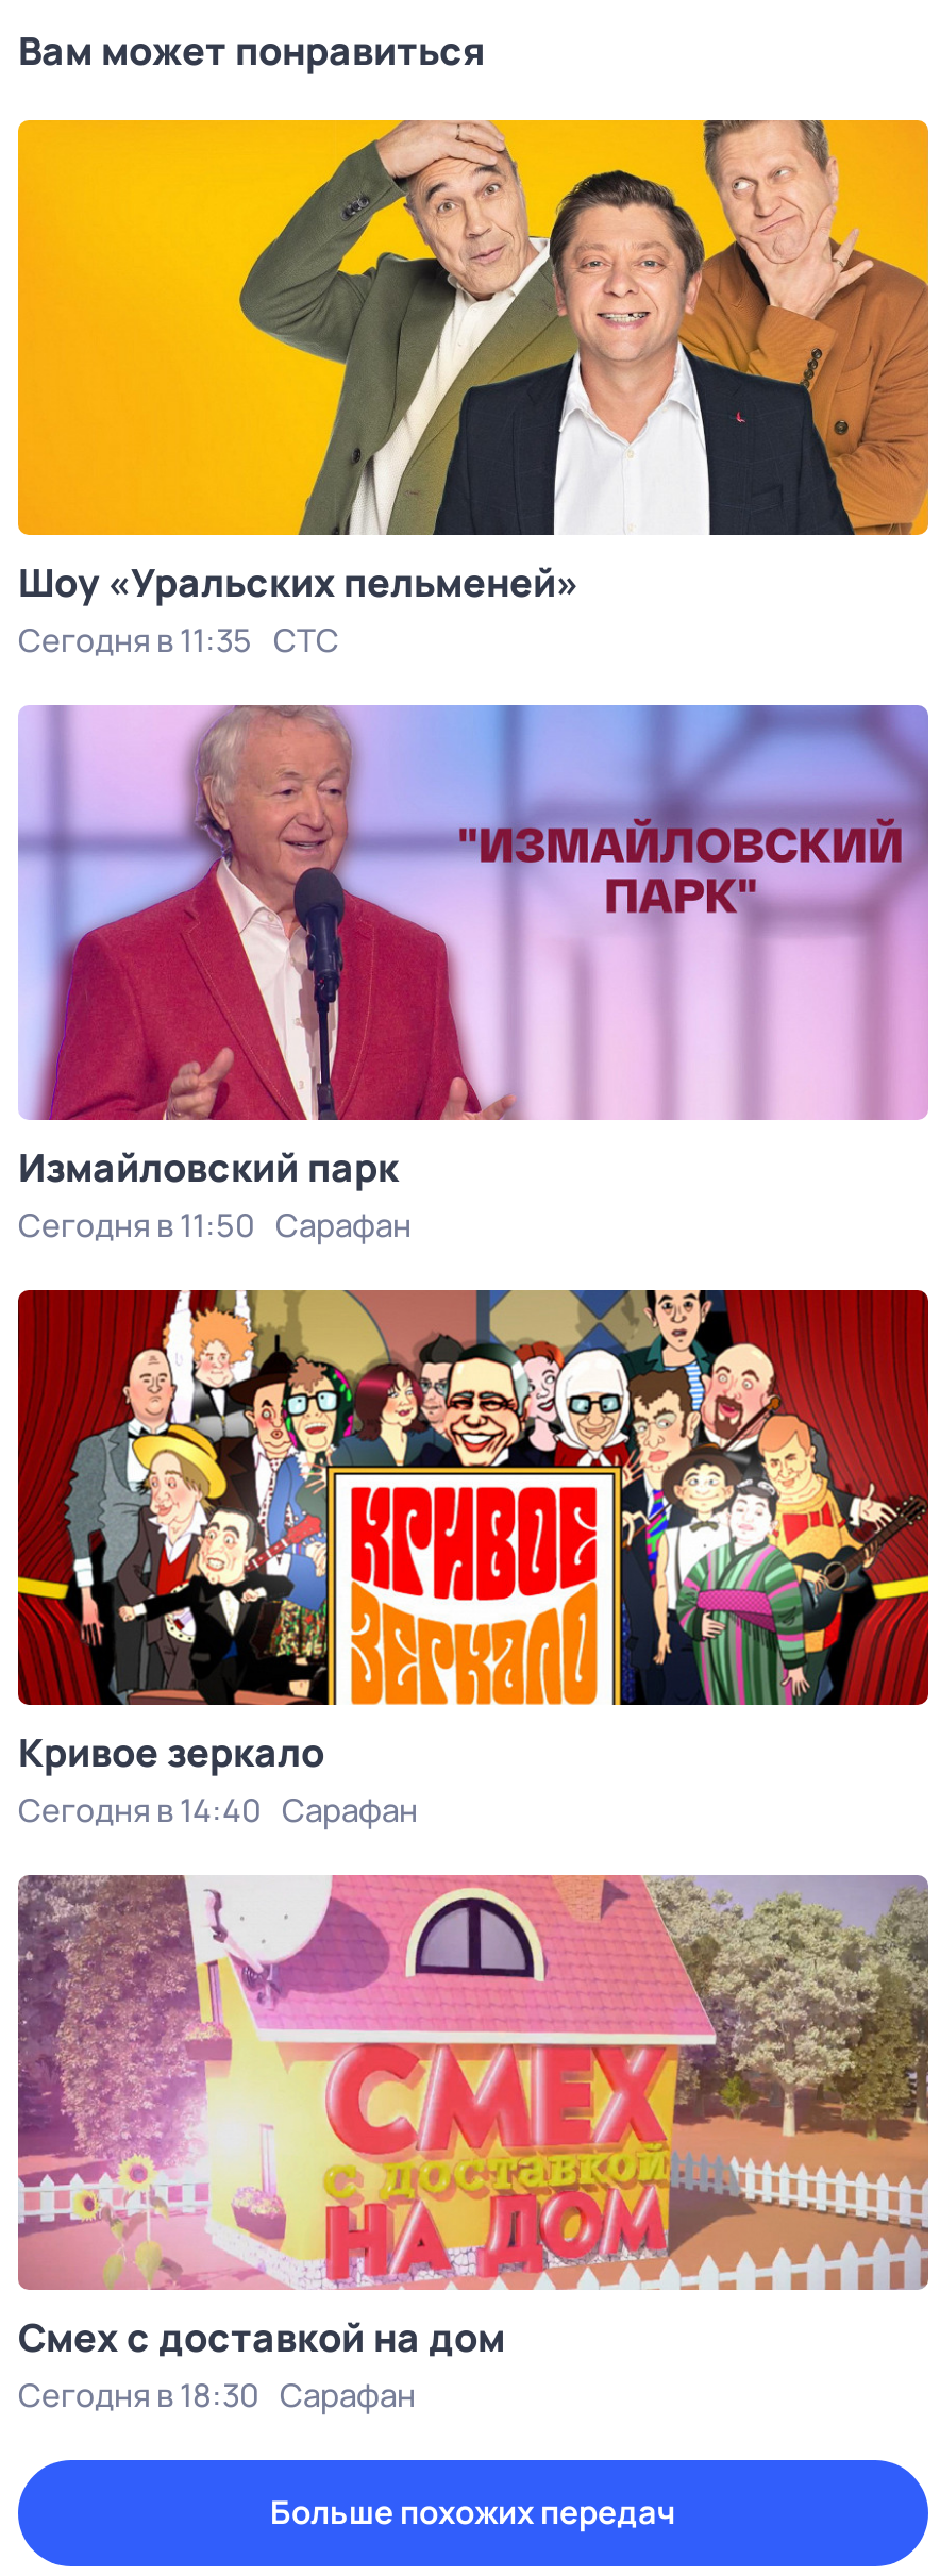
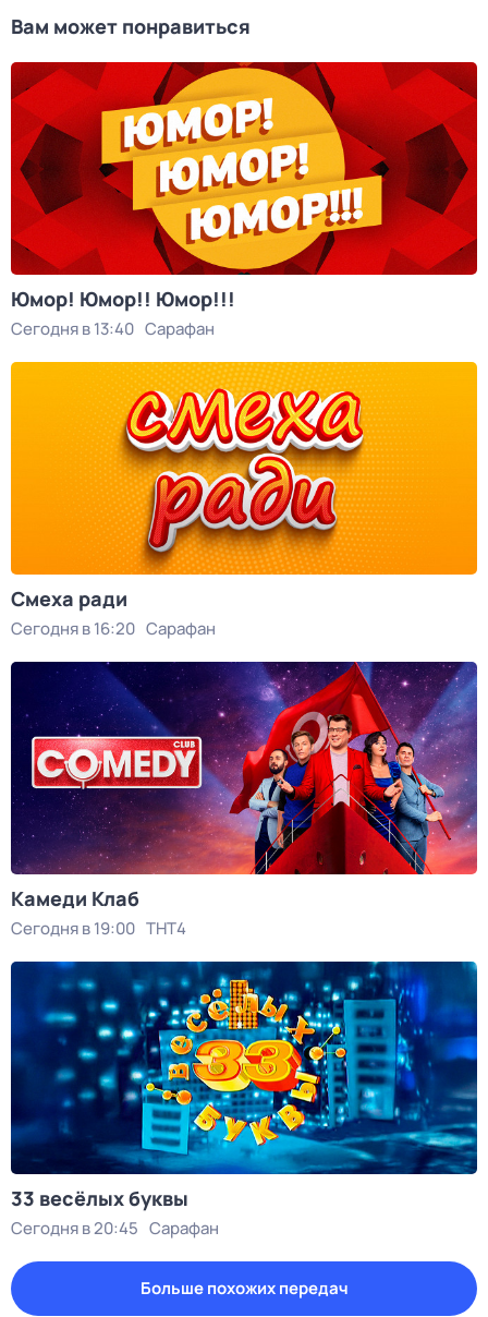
- [image]
- Шоу «Уральских пельменей»
- Сегодня в 11:35 СТС
+ [image]
+ Юмор! Юмор!! Юмор!!!
+ Сегодня в 13:40 Сарафан

- [image]
- Измайловский парк
- Сегодня в 11:50 Сарафан
+ [image]
+ Смеха ради
+ Сегодня в 16:20 Сарафан

- [image]
- Кривое зеркало
- Сегодня в 14:40 Сарафан
+ [image]
+ Камеди Клаб
+ Сегодня в 19:00 ТНТ4

- [image]
- Смех с доставкой на дом
- Сегодня в 18:30 Сарафан
+ [image]
+ 33 весёлых буквы
+ Сегодня в 20:45 Сарафан
